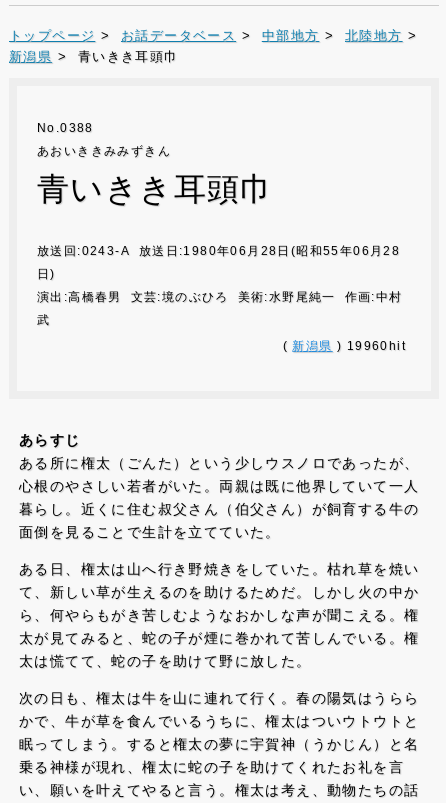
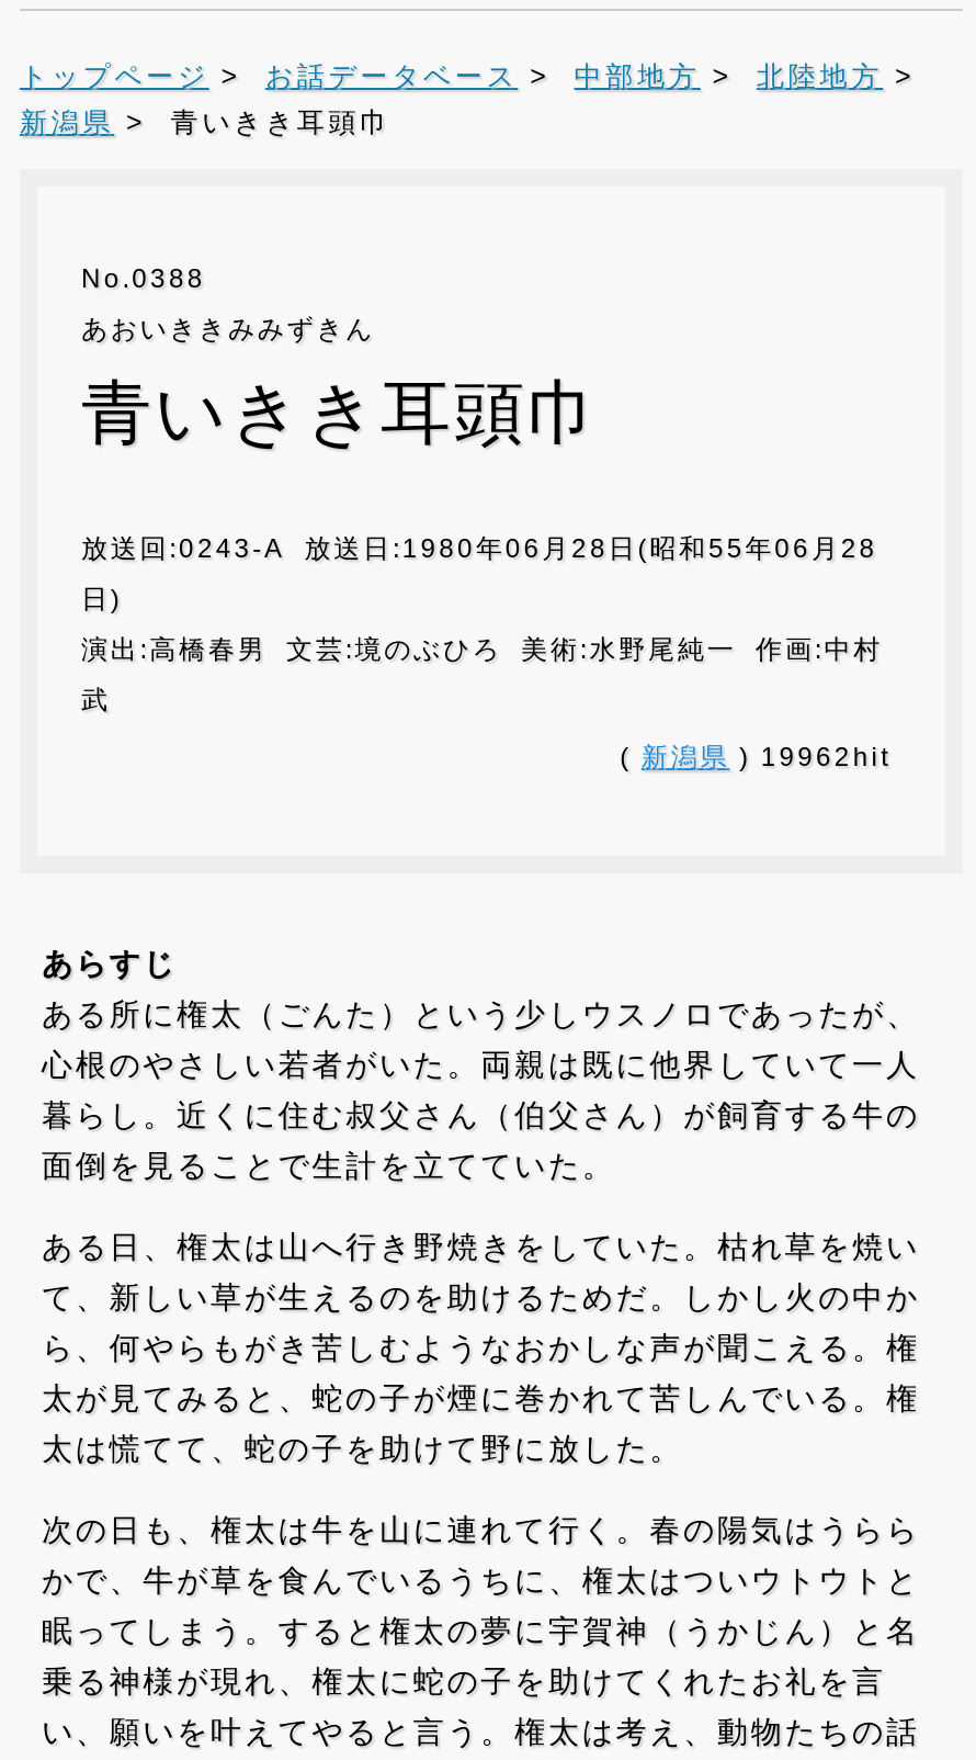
- (新潟県) 19960hit
+ (新潟県) 19962hit
